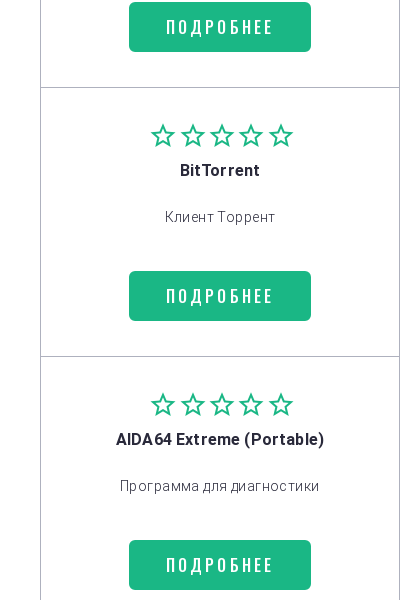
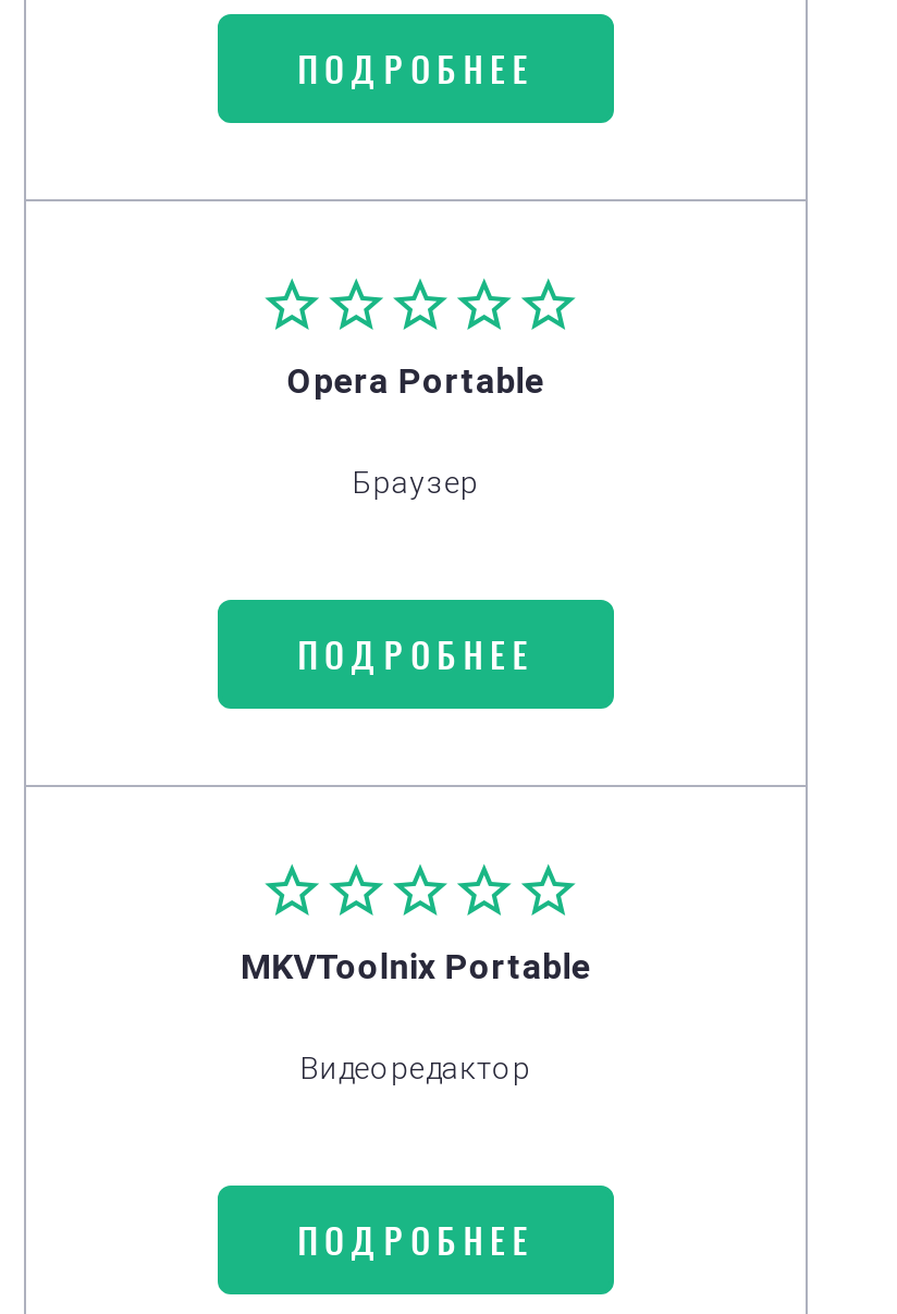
- BitTorrent
+ Opera Portable

- Клиент Торрент
+ Браузер

- AIDA64 Extreme (Portable)
+ MKVToolnix Portable

- Программа для диагностики
+ Видеоредактор
